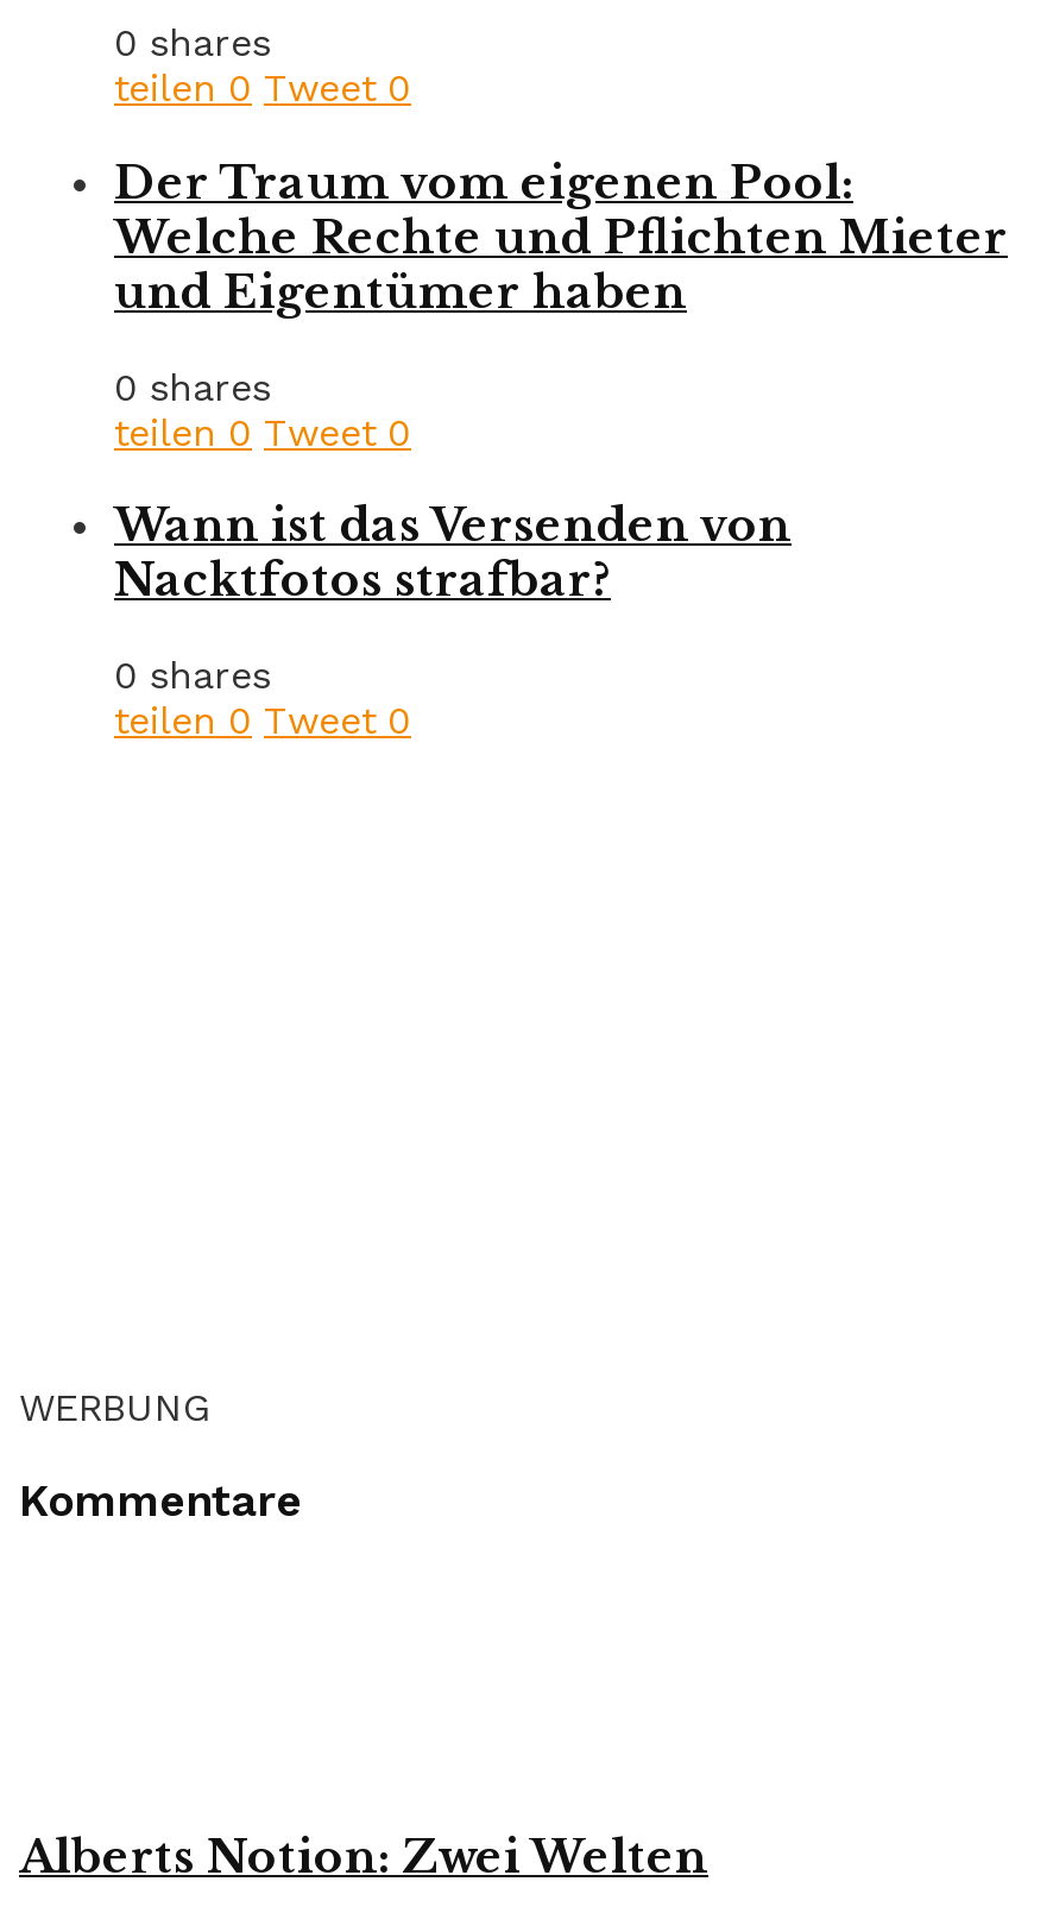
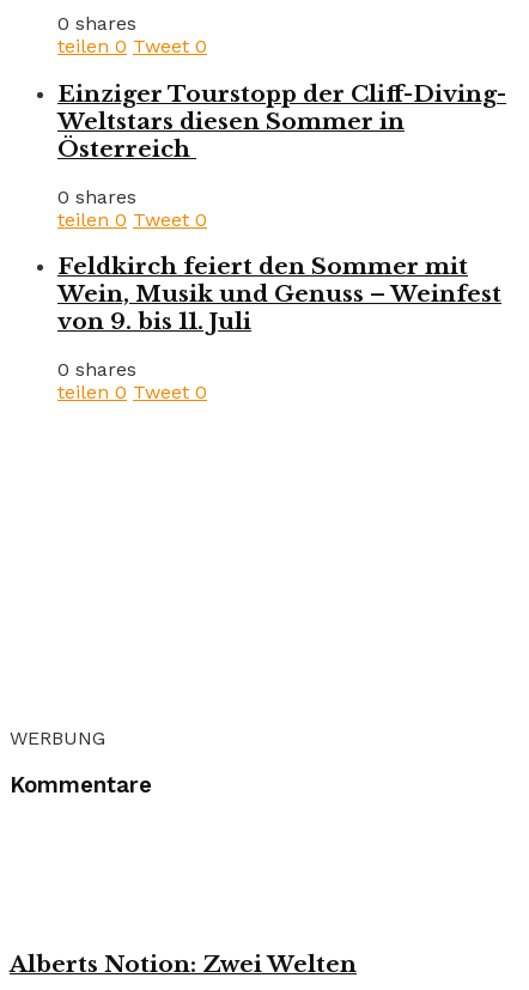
- Der Traum vom eigenen Pool:
- Welche Rechte und Pflichten Mieter
- und Eigentümer haben
+ Einziger Tourstopp der Cliff-Diving-
+ Weltstars diesen Sommer in
+ Österreich

- Wann ist das Versenden von
- Nacktfotos strafbar?
+ Feldkirch feiert den Sommer mit
+ Wein, Musik und Genuss – Weinfest
+ von 9. bis 11. Juli
